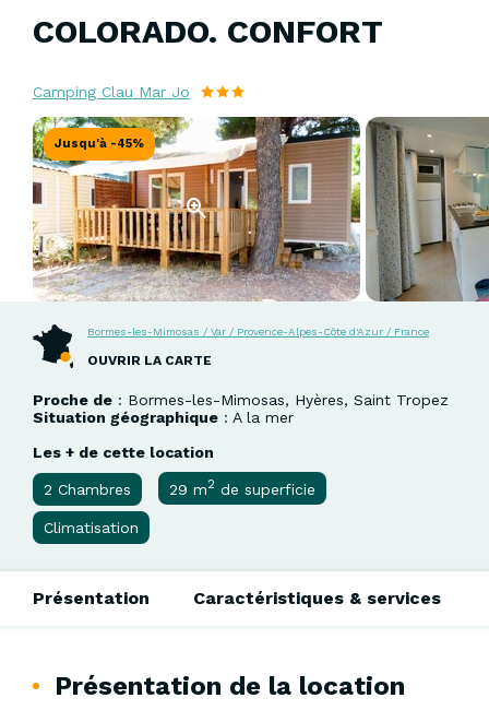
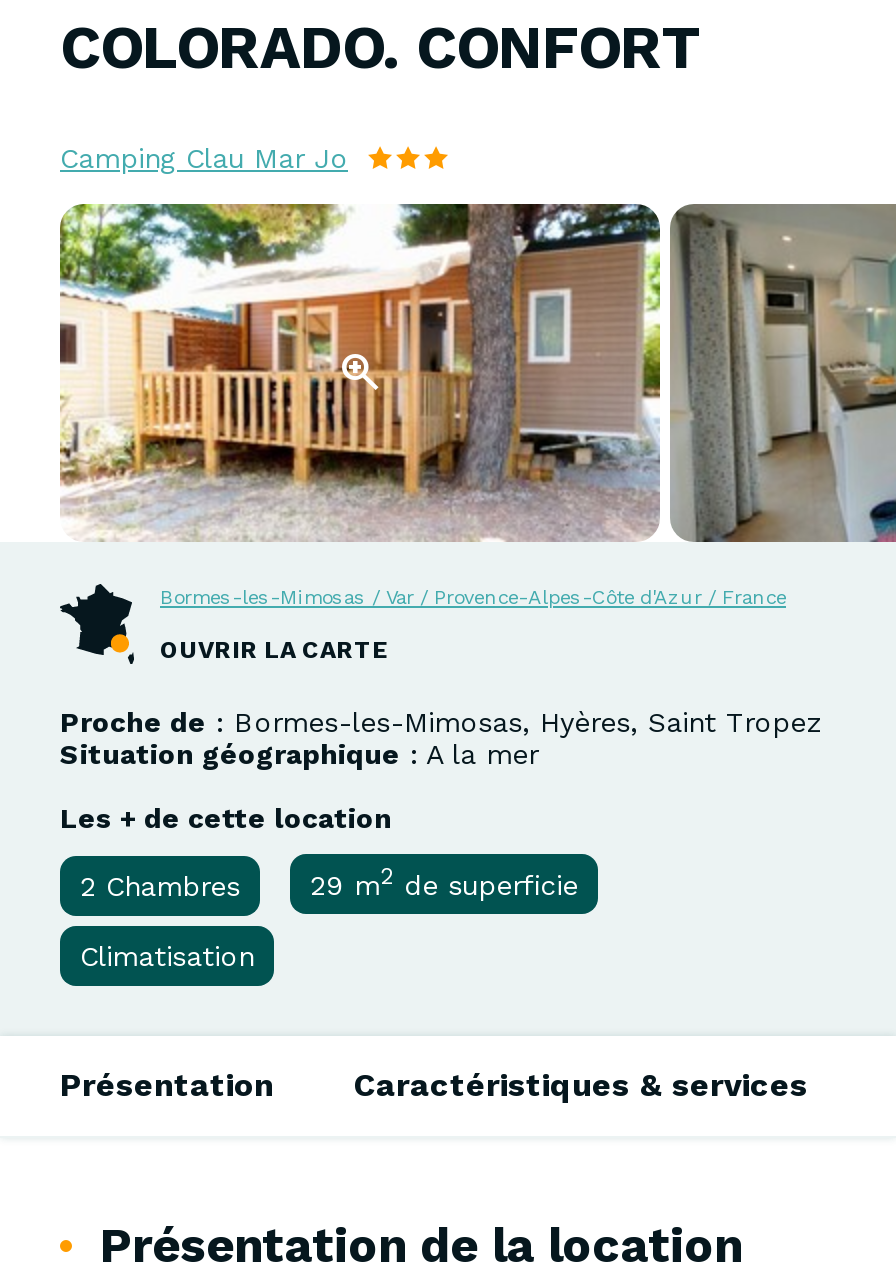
- Jusqu'à -45%
